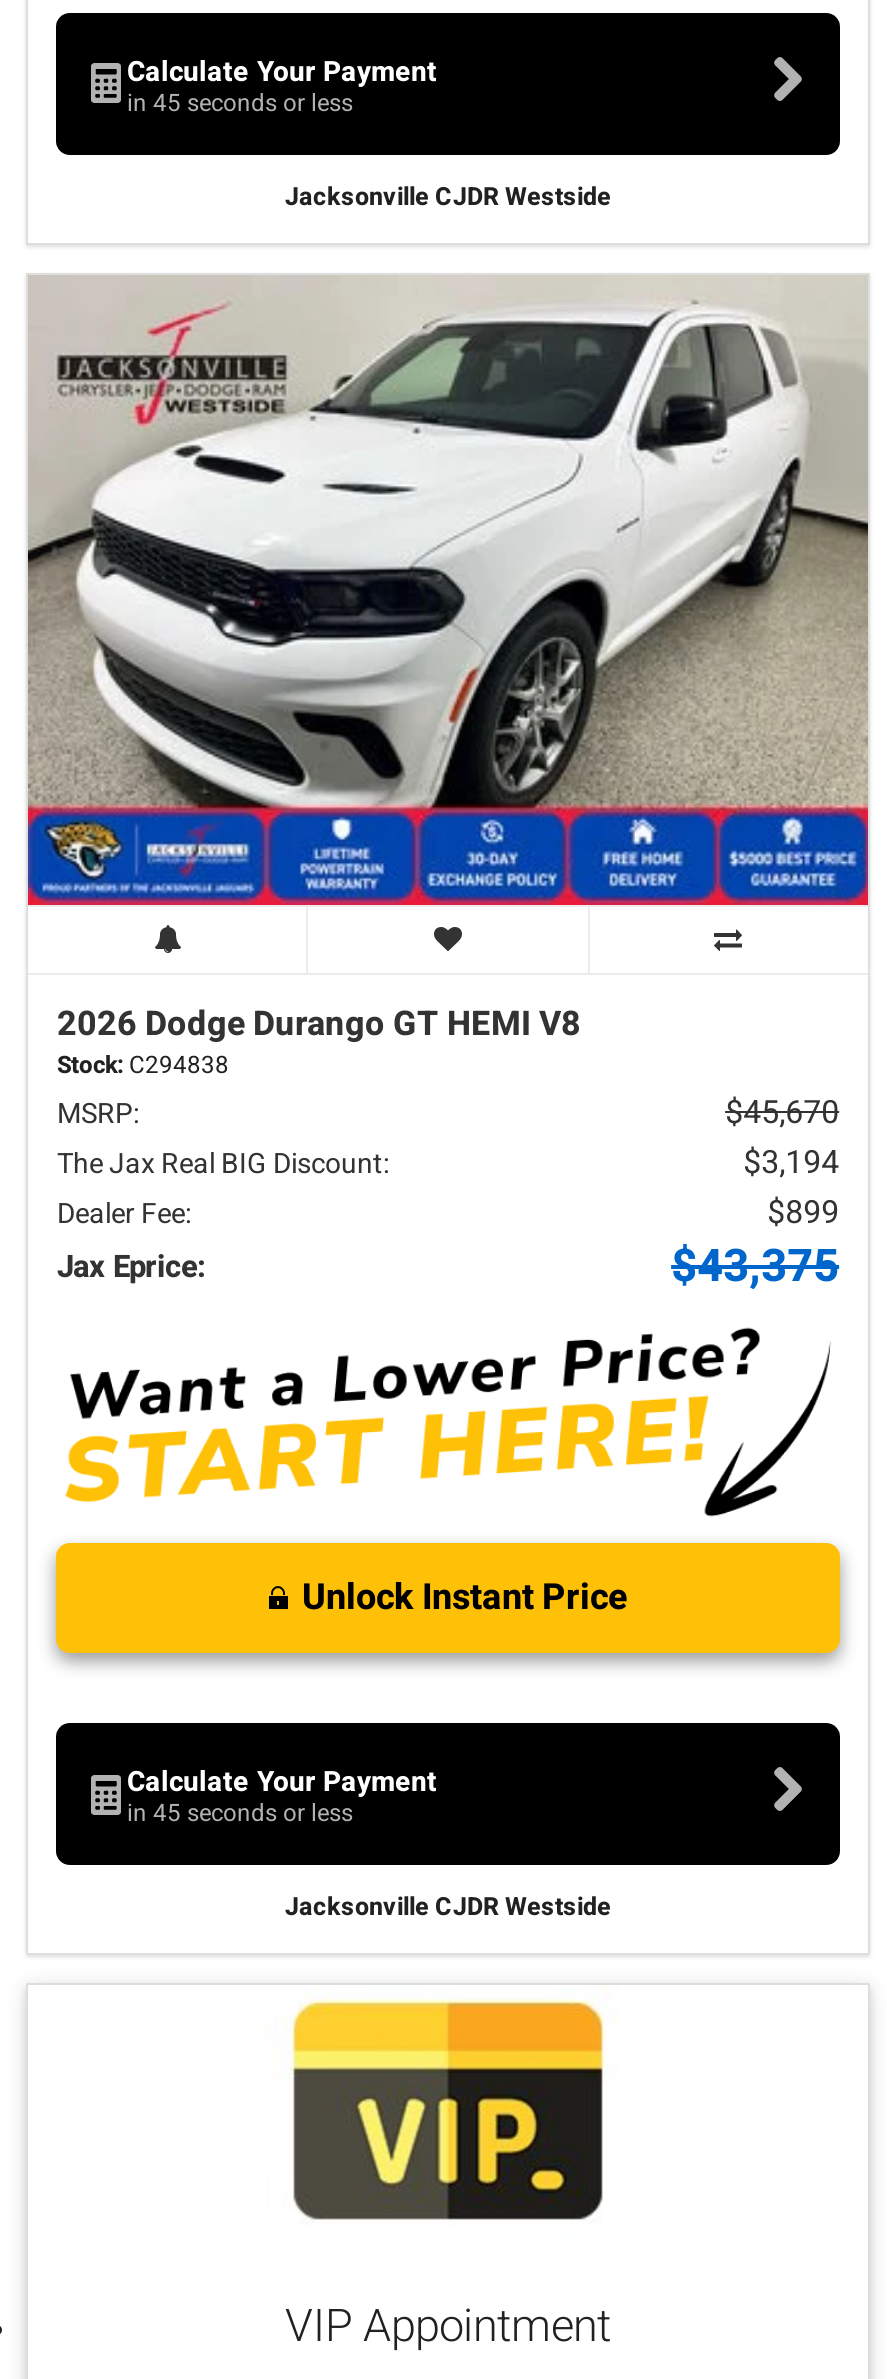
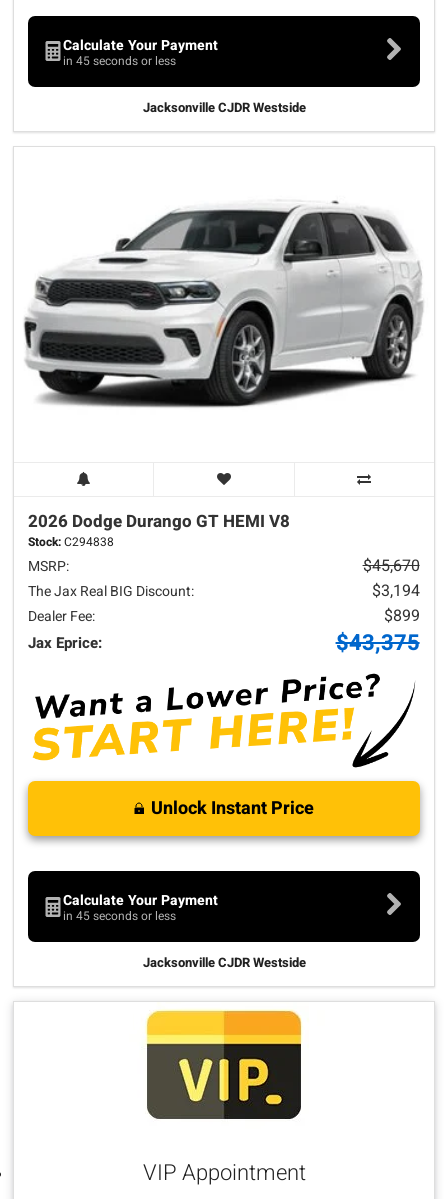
- [image]
+ [image]
